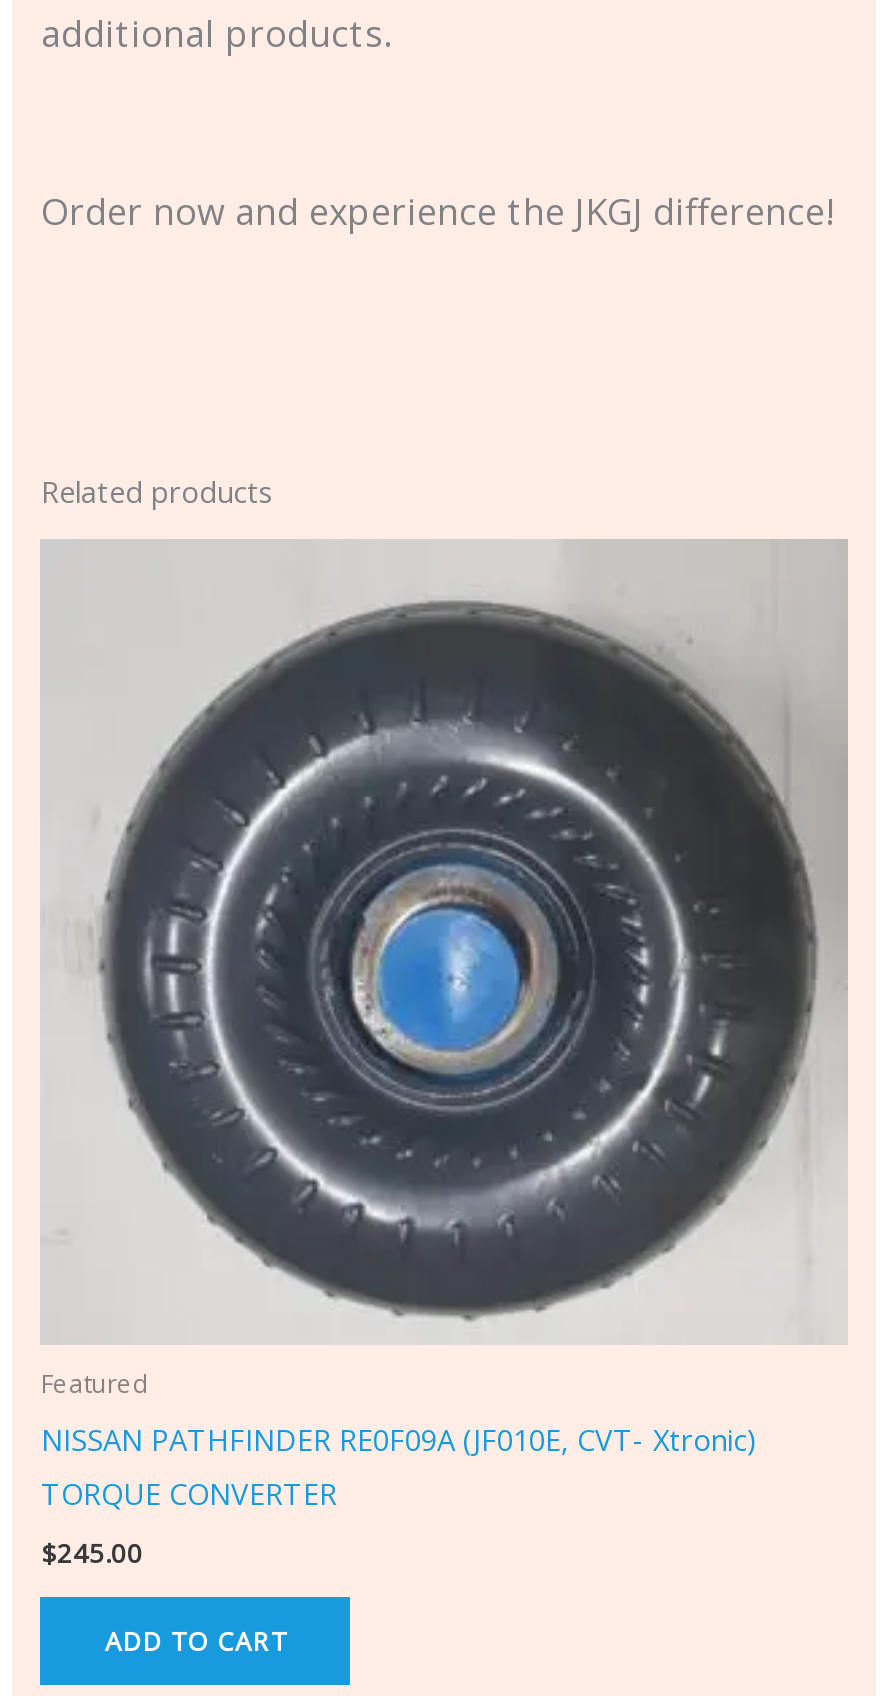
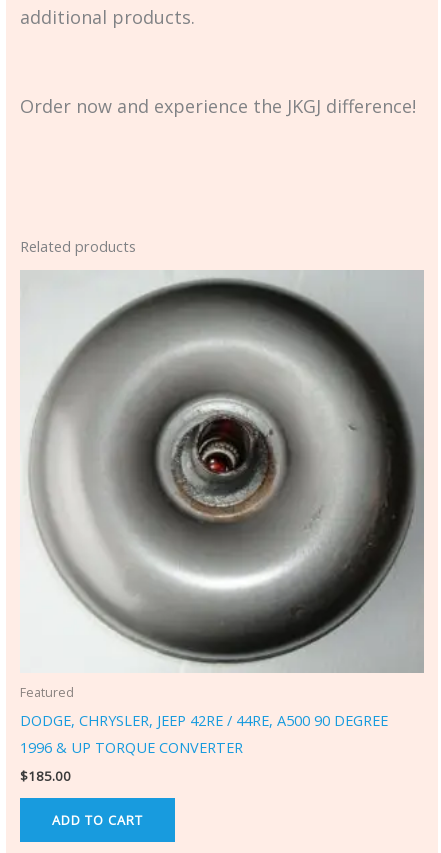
- [image]
- NISSAN PATHFINDER RE0F09A (JF010E, CVT- Xtronic)
- TORQUE CONVERTER
+ [image]
+ DODGE, CHRYSLER, JEEP 42RE / 44RE, A500 90 DEGREE
+ 1996 & UP TORQUE CONVERTER

- $245.00
+ $185.00
